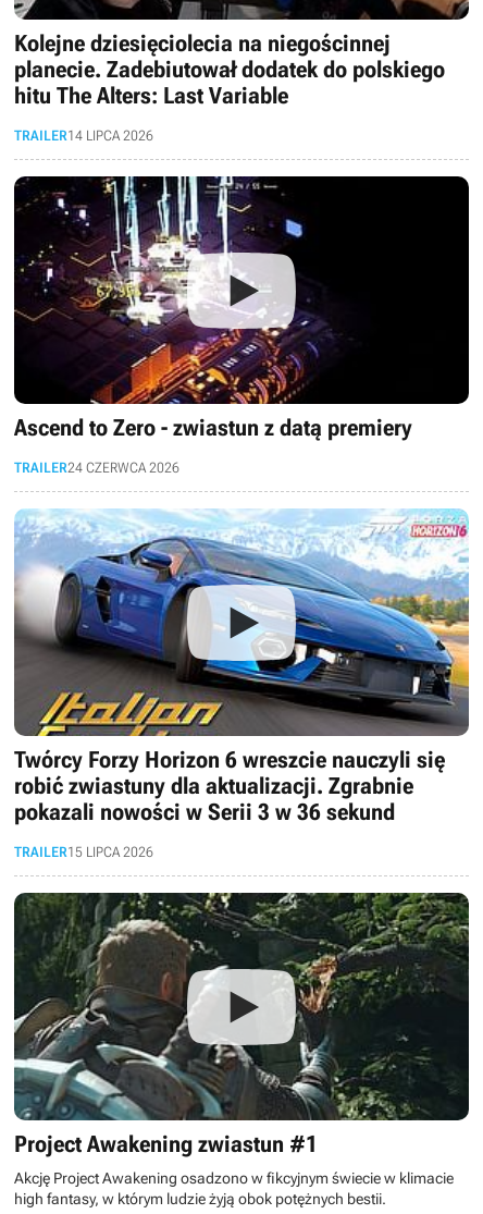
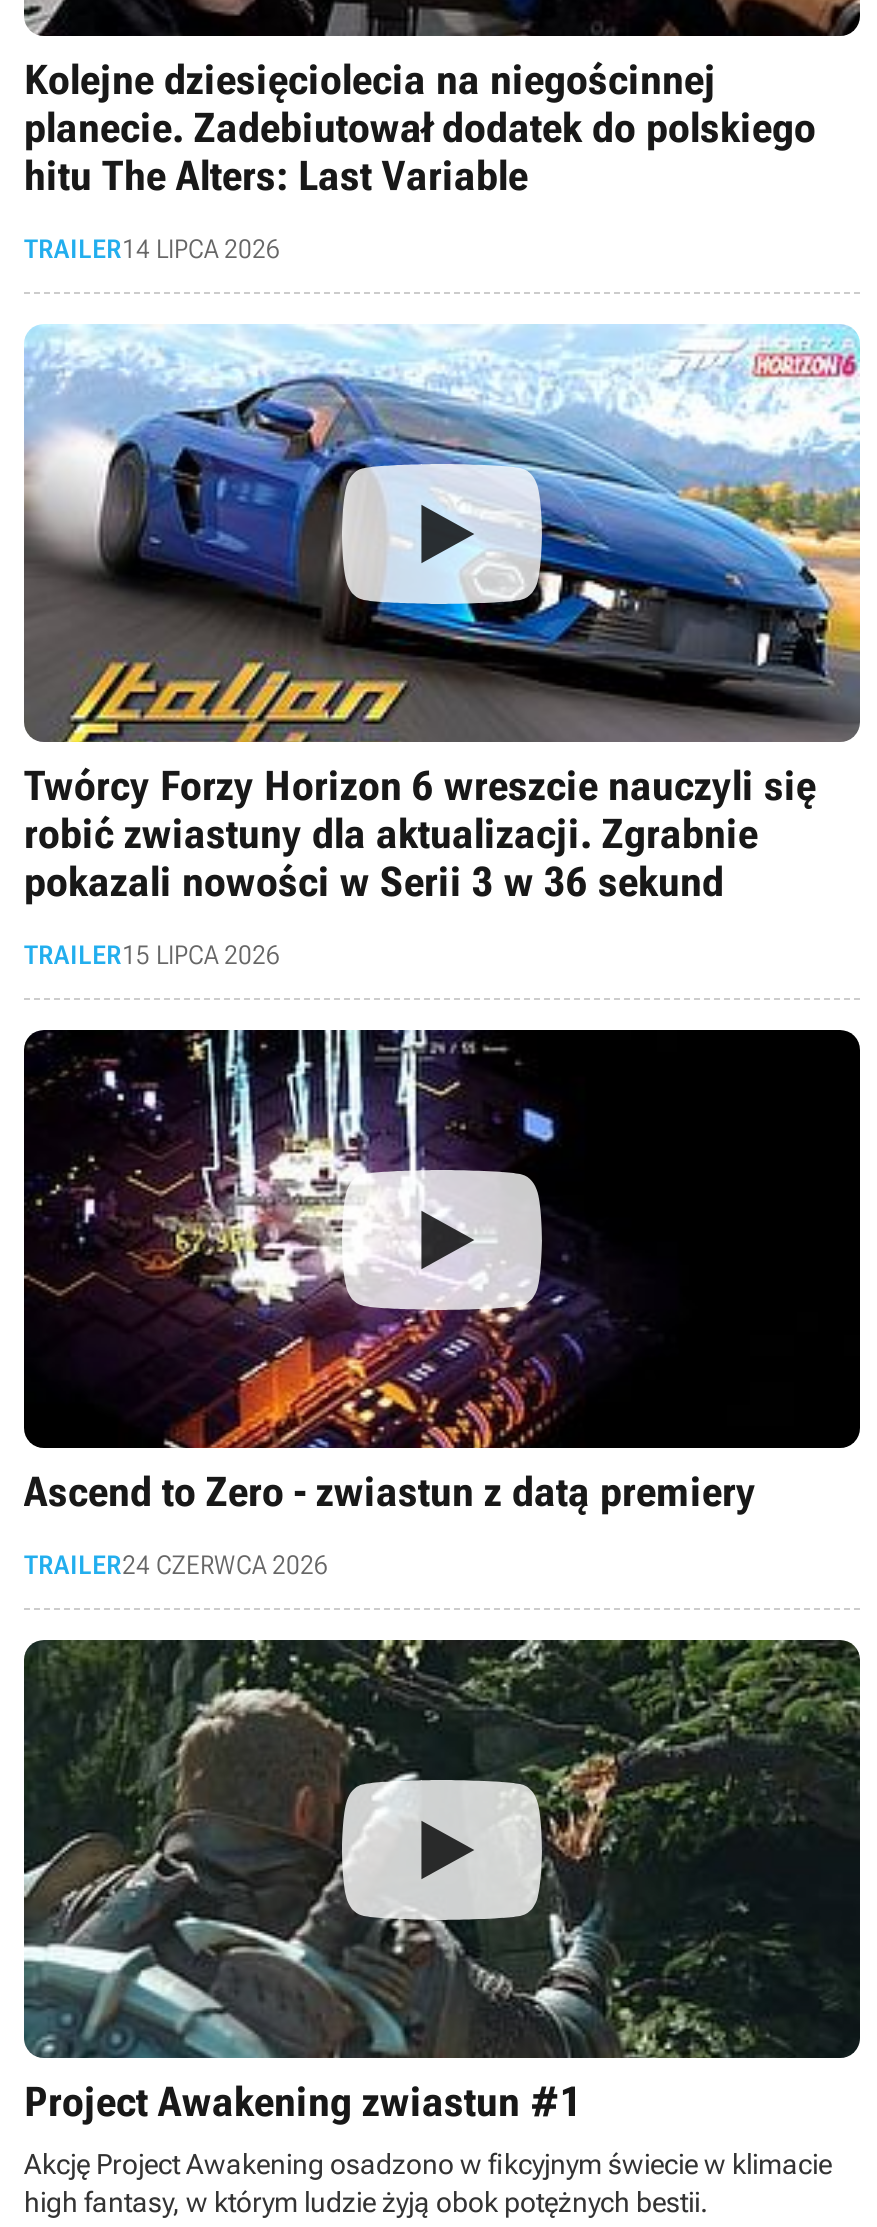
moved down: [image] | Ascend to Zero - zwiastun z datą premiery | TRAILER24 CZERWCA 2026

moved up: [image] | Twórcy Forzy Horizon 6 wreszcie nauczyli się | robić zwiastuny dla aktualizacji. Zgrabnie | pokazali nowości w Serii 3 w 36 sekund | TRAILER15 LIPCA 2026
